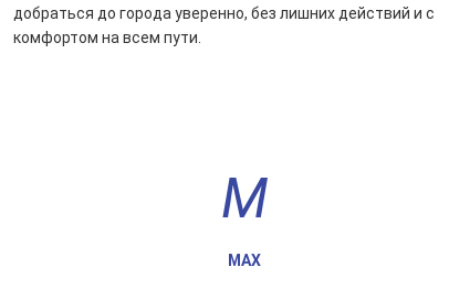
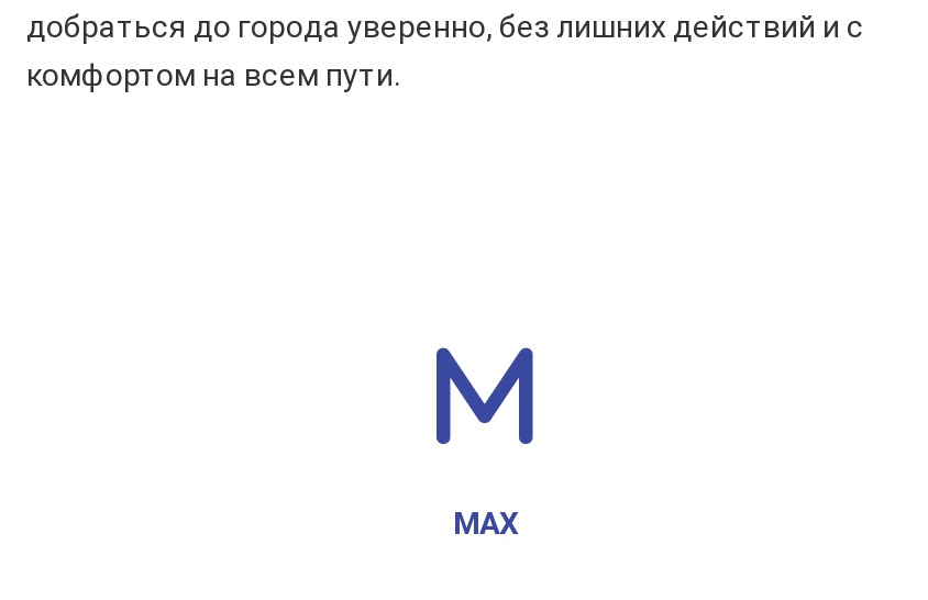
- [image]
+ [image]
